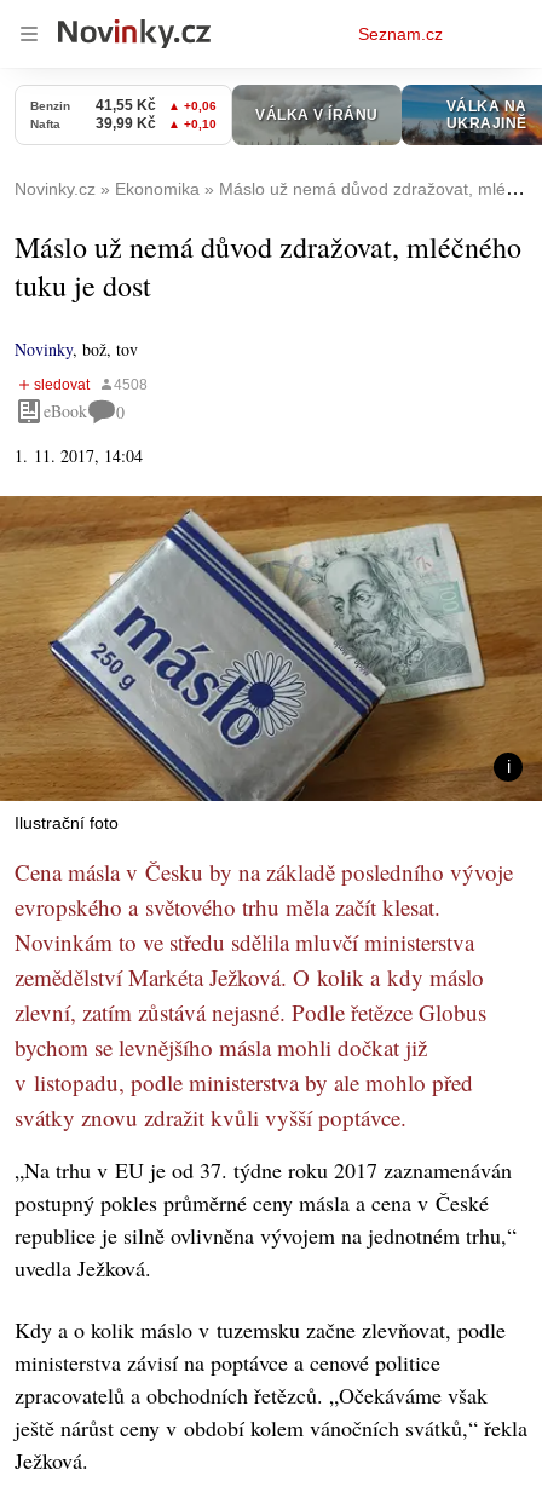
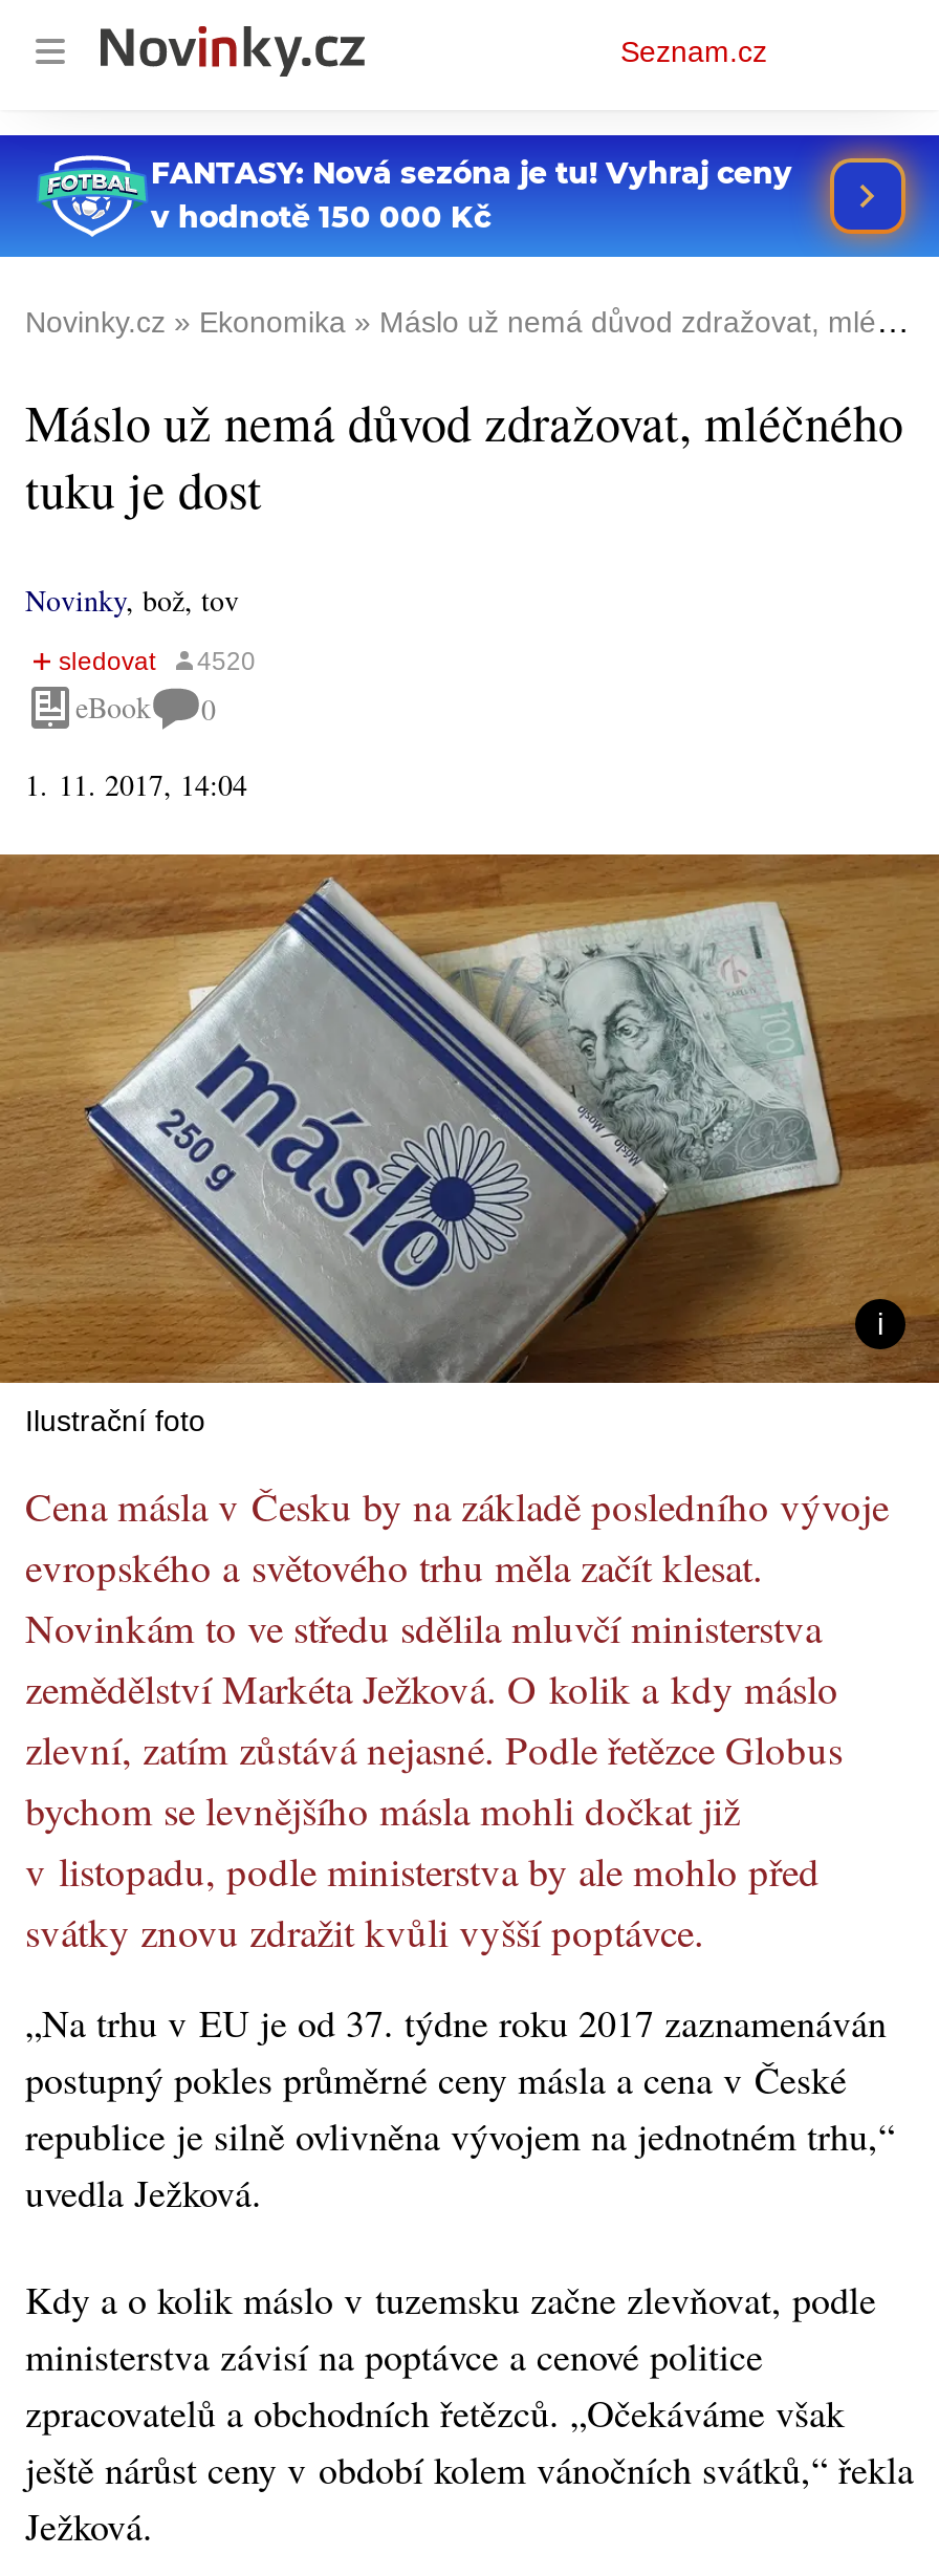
- [image]
+ [image]
